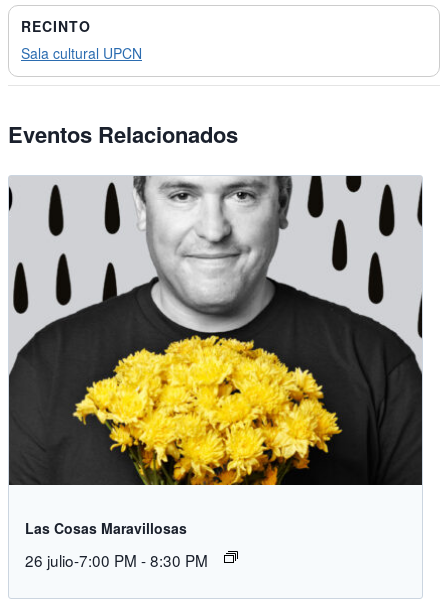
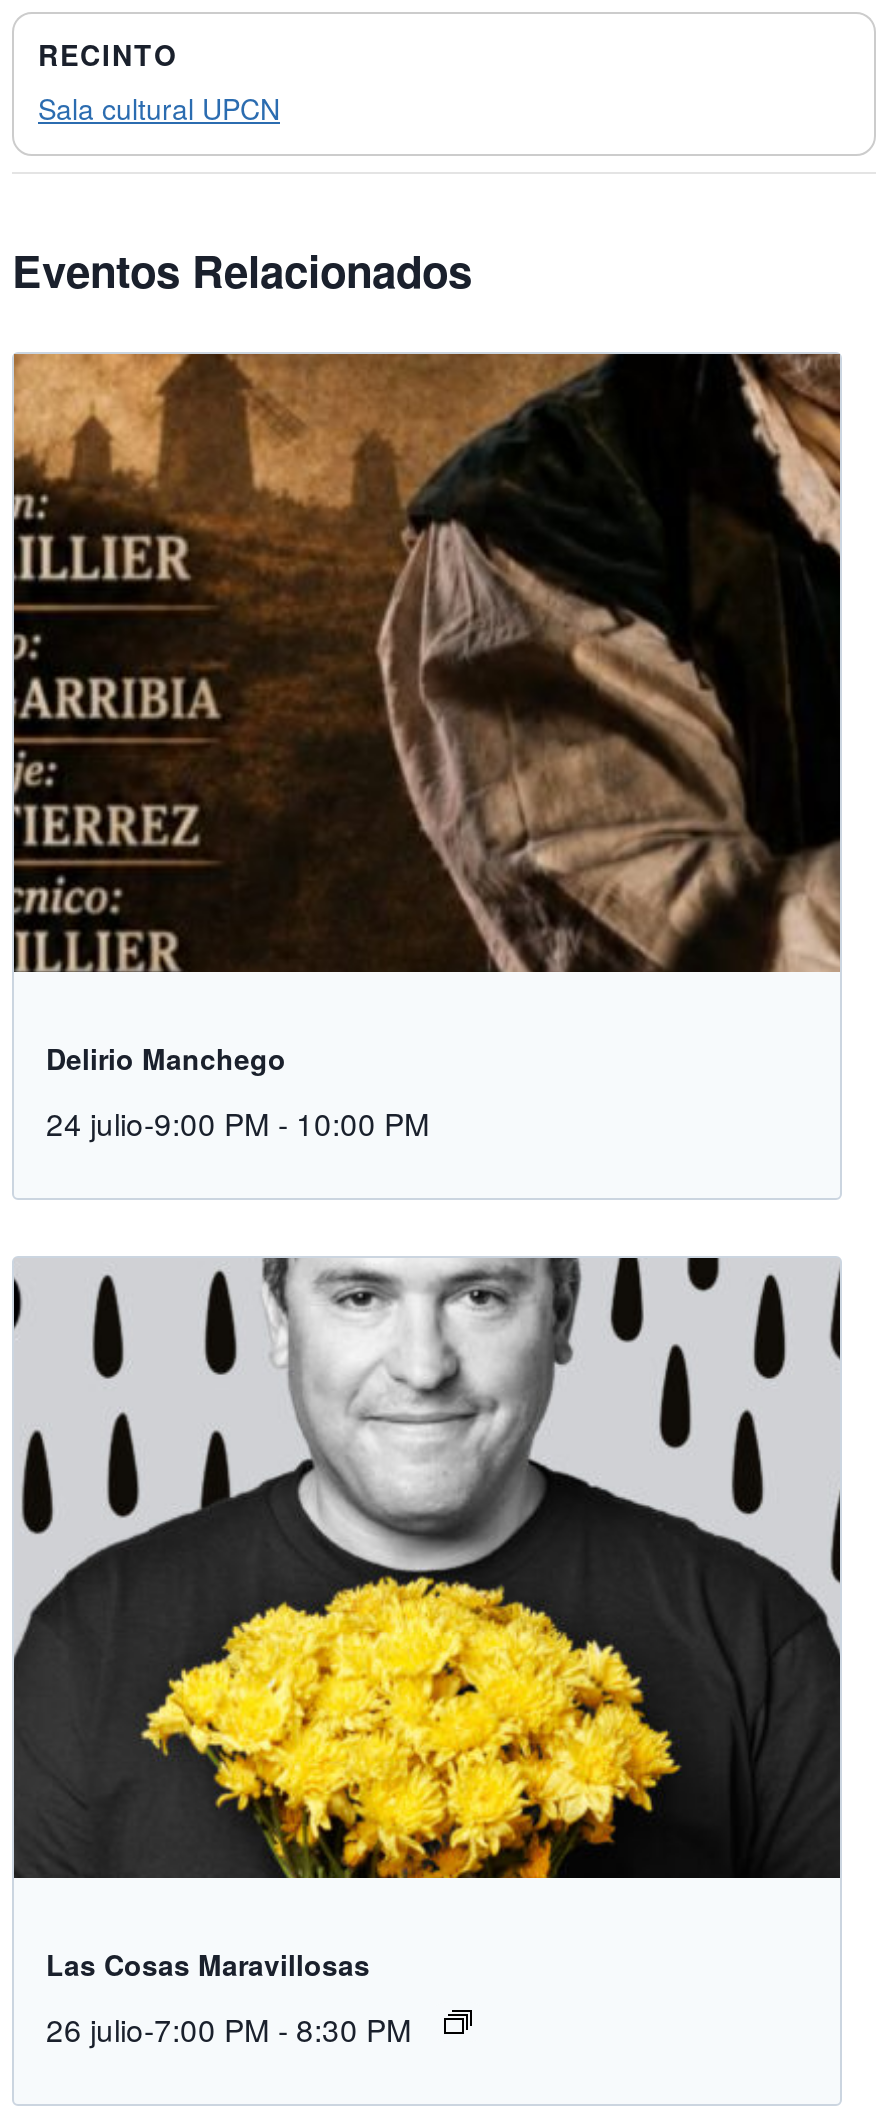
+ [image]
+ Delirio Manchego
+ 24 julio-9:00 PM - 10:00 PM
